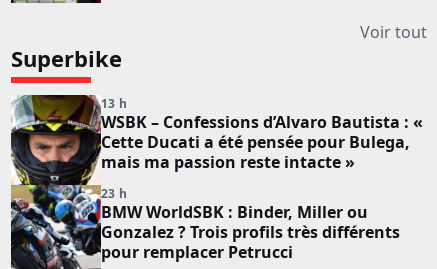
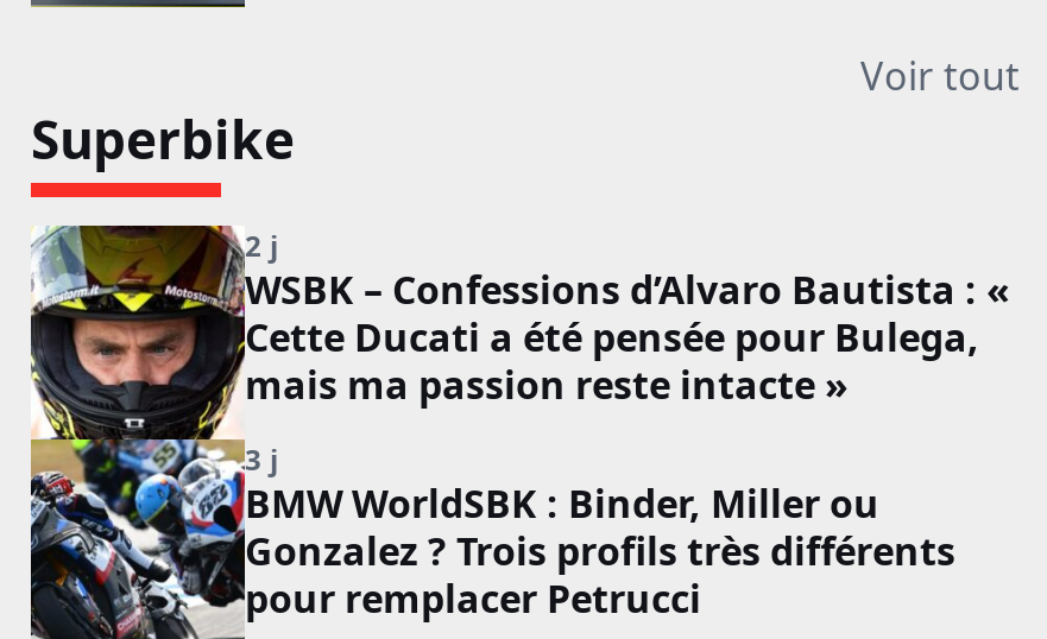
- 13 h
+ 2 j

- 23 h
+ 3 j
